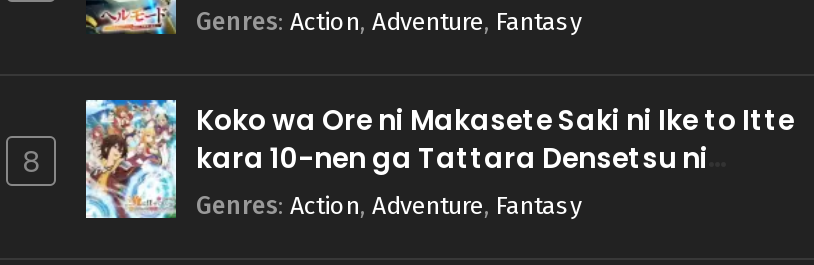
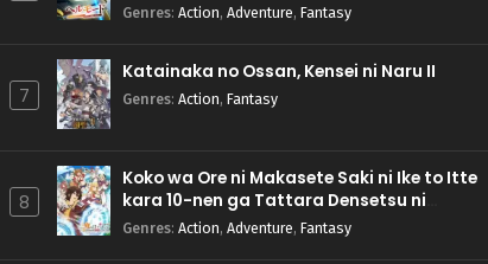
+ 7

+ [image]
+ Katainaka no Ossan, Kensei ni Naru II
+ Genres: Action, Fantasy
